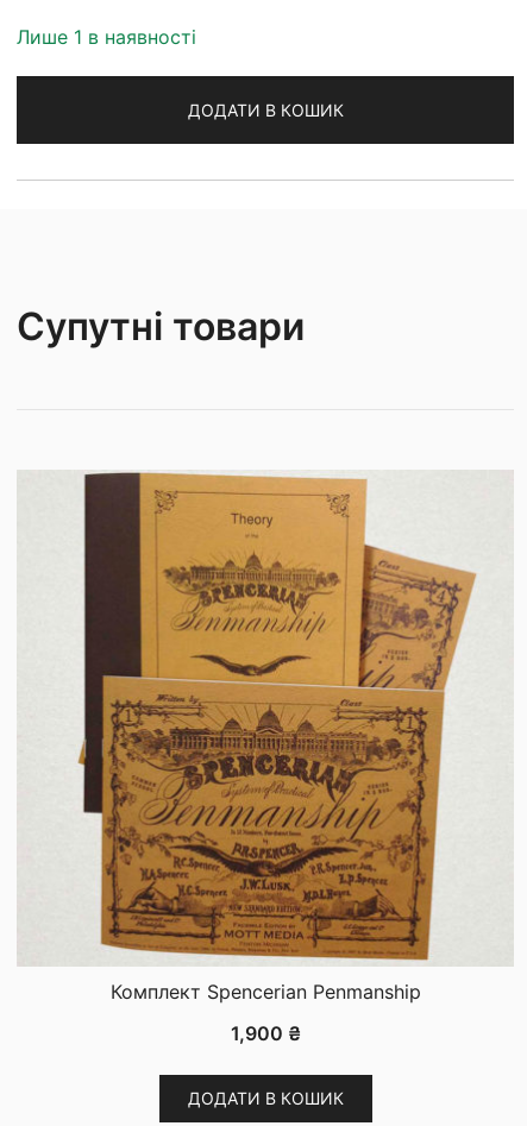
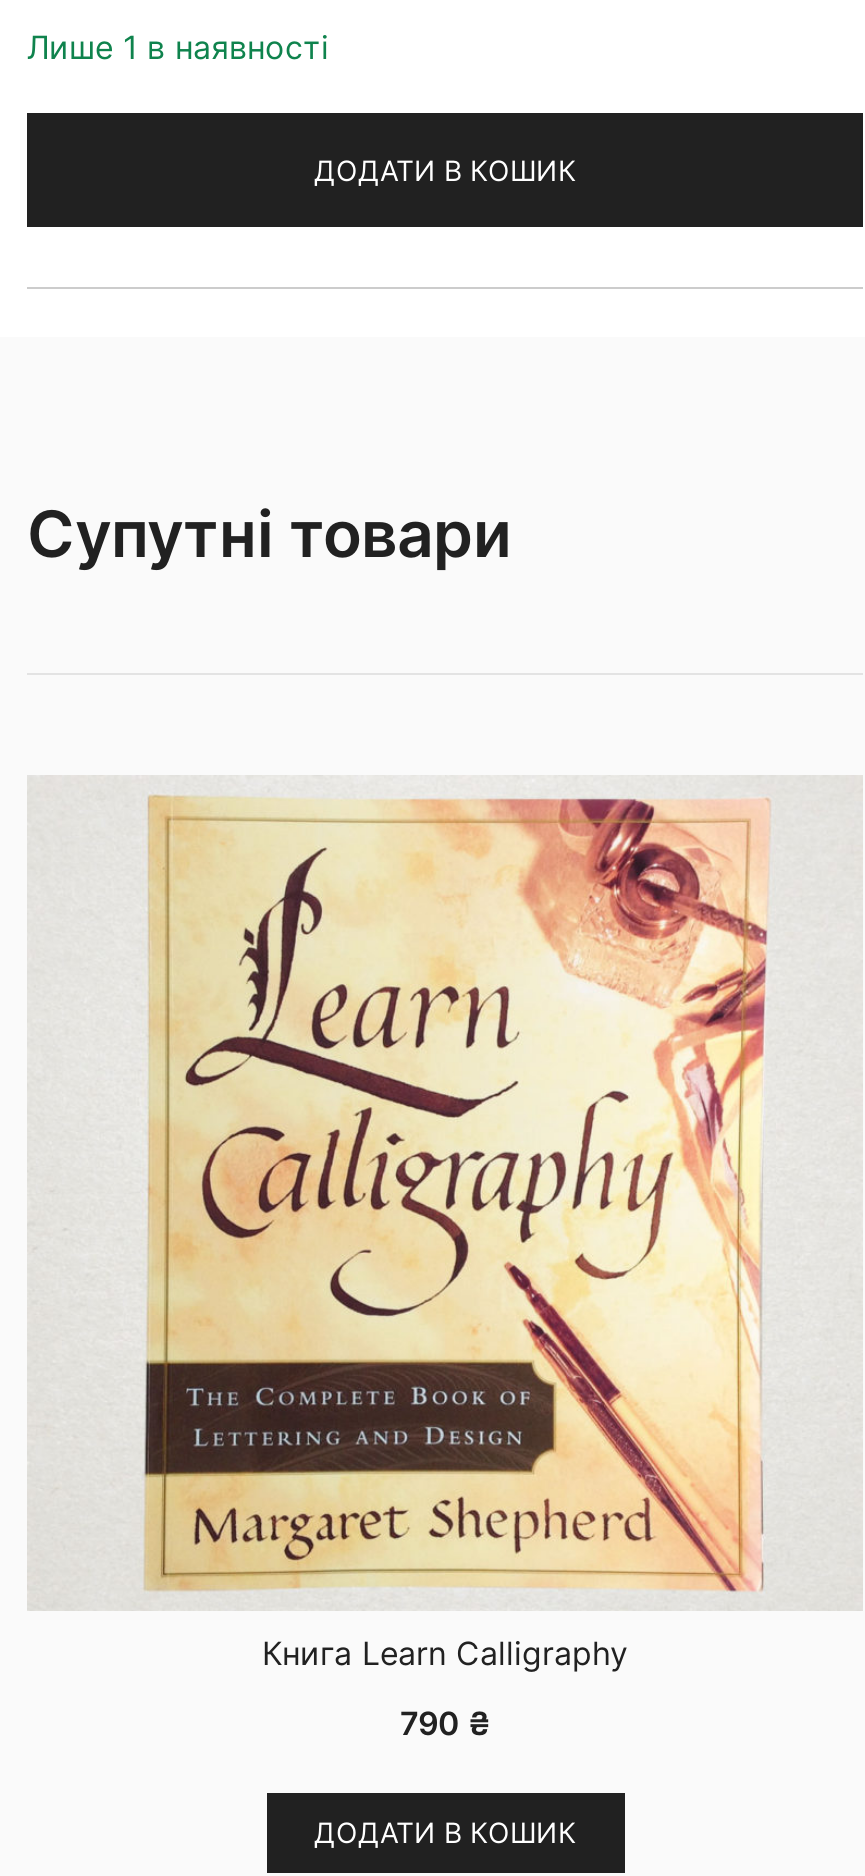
- [image]
- Комплект Spencerian Penmanship
+ [image]
+ Книга Learn Calligraphy

- 1,900 ₴
+ 790 ₴
